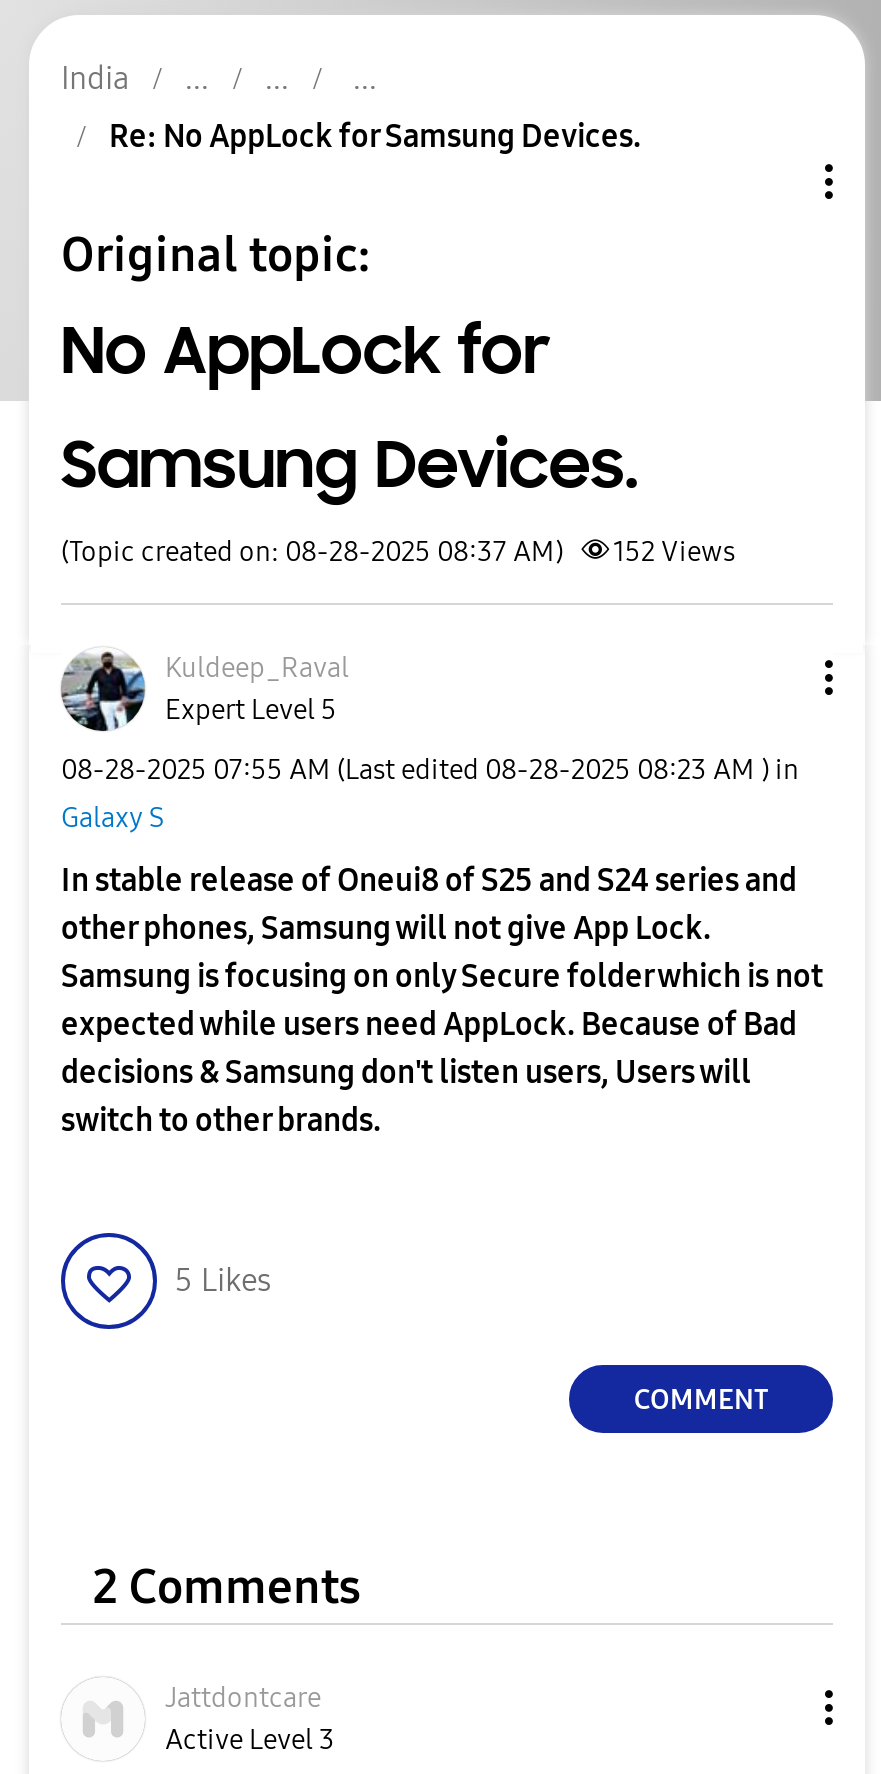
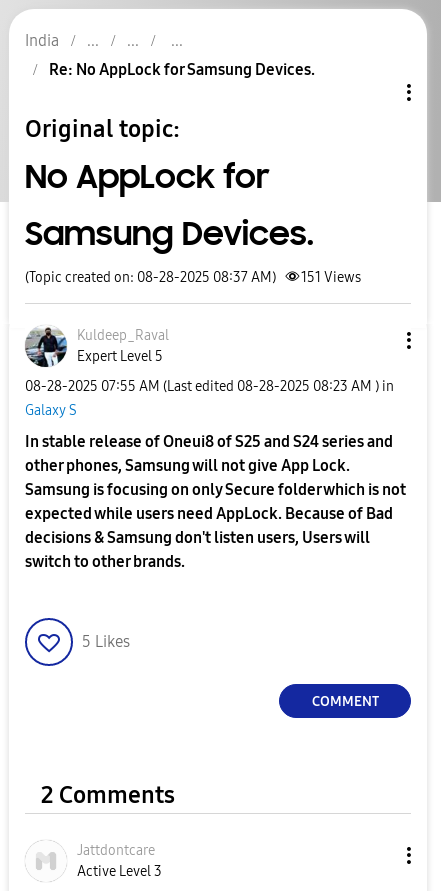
- (Topic created on: 08-28-2025 08:37 AM) 152 Views
+ (Topic created on: 08-28-2025 08:37 AM) 151 Views
